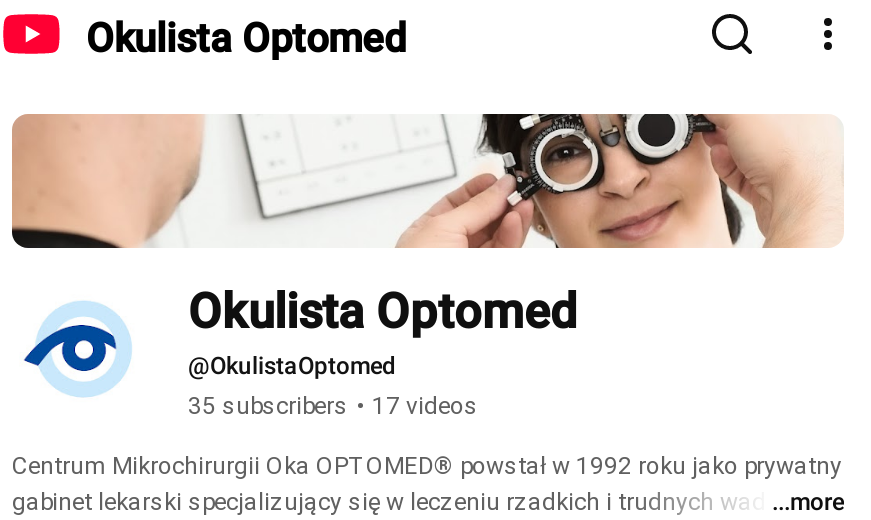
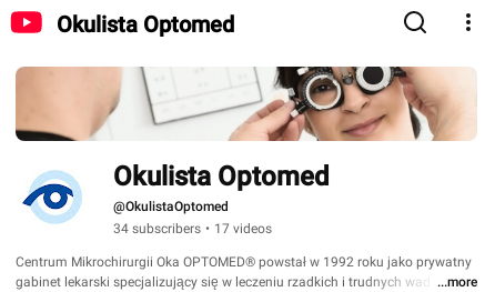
- 35 subscribers • 17 videos
+ 34 subscribers • 17 videos
